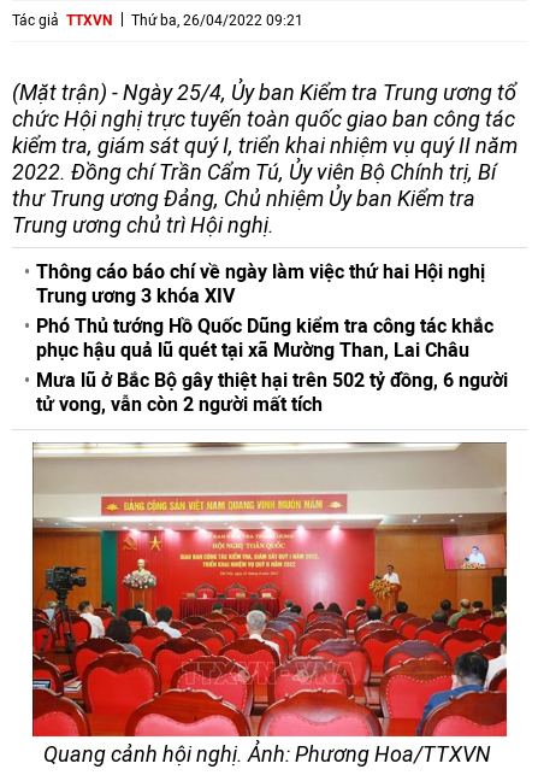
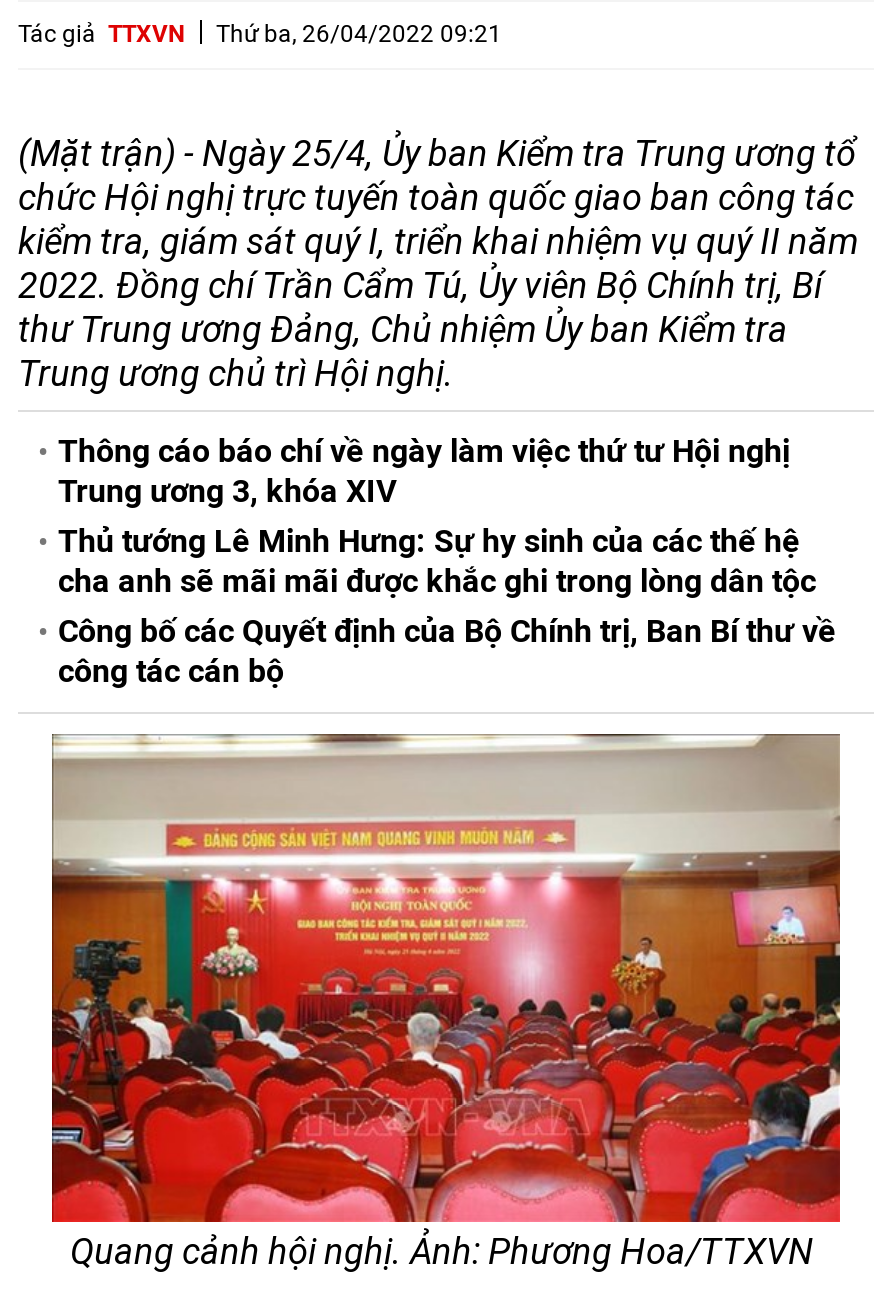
- Thông cáo báo chí về ngày làm việc thứ hai Hội nghị
- Trung ương 3 khóa XIV
- Phó Thủ tướng Hồ Quốc Dũng kiểm tra công tác khắc
- phục hậu quả lũ quét tại xã Mường Than, Lai Châu
- Mưa lũ ở Bắc Bộ gây thiệt hại trên 502 tỷ đồng, 6 người
- tử vong, vẫn còn 2 người mất tích
+ Thông cáo báo chí về ngày làm việc thứ tư Hội nghị
+ Trung ương 3, khóa XIV
+ Thủ tướng Lê Minh Hưng: Sự hy sinh của các thế hệ
+ cha anh sẽ mãi mãi được khắc ghi trong lòng dân tộc
+ Công bố các Quyết định của Bộ Chính trị, Ban Bí thư về
+ công tác cán bộ
